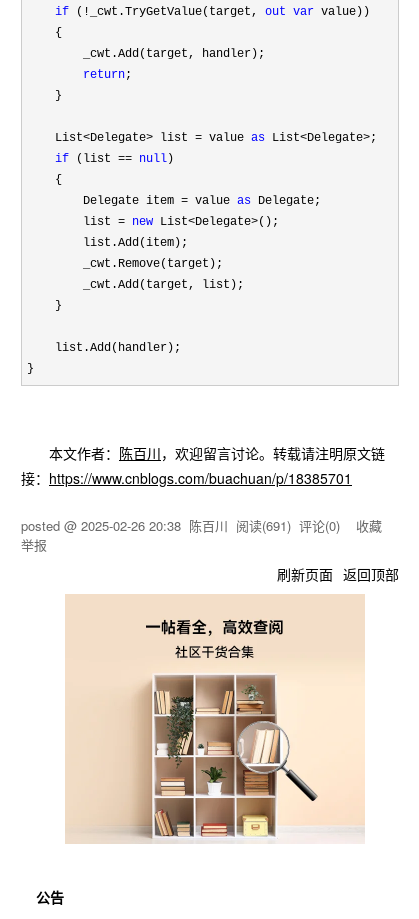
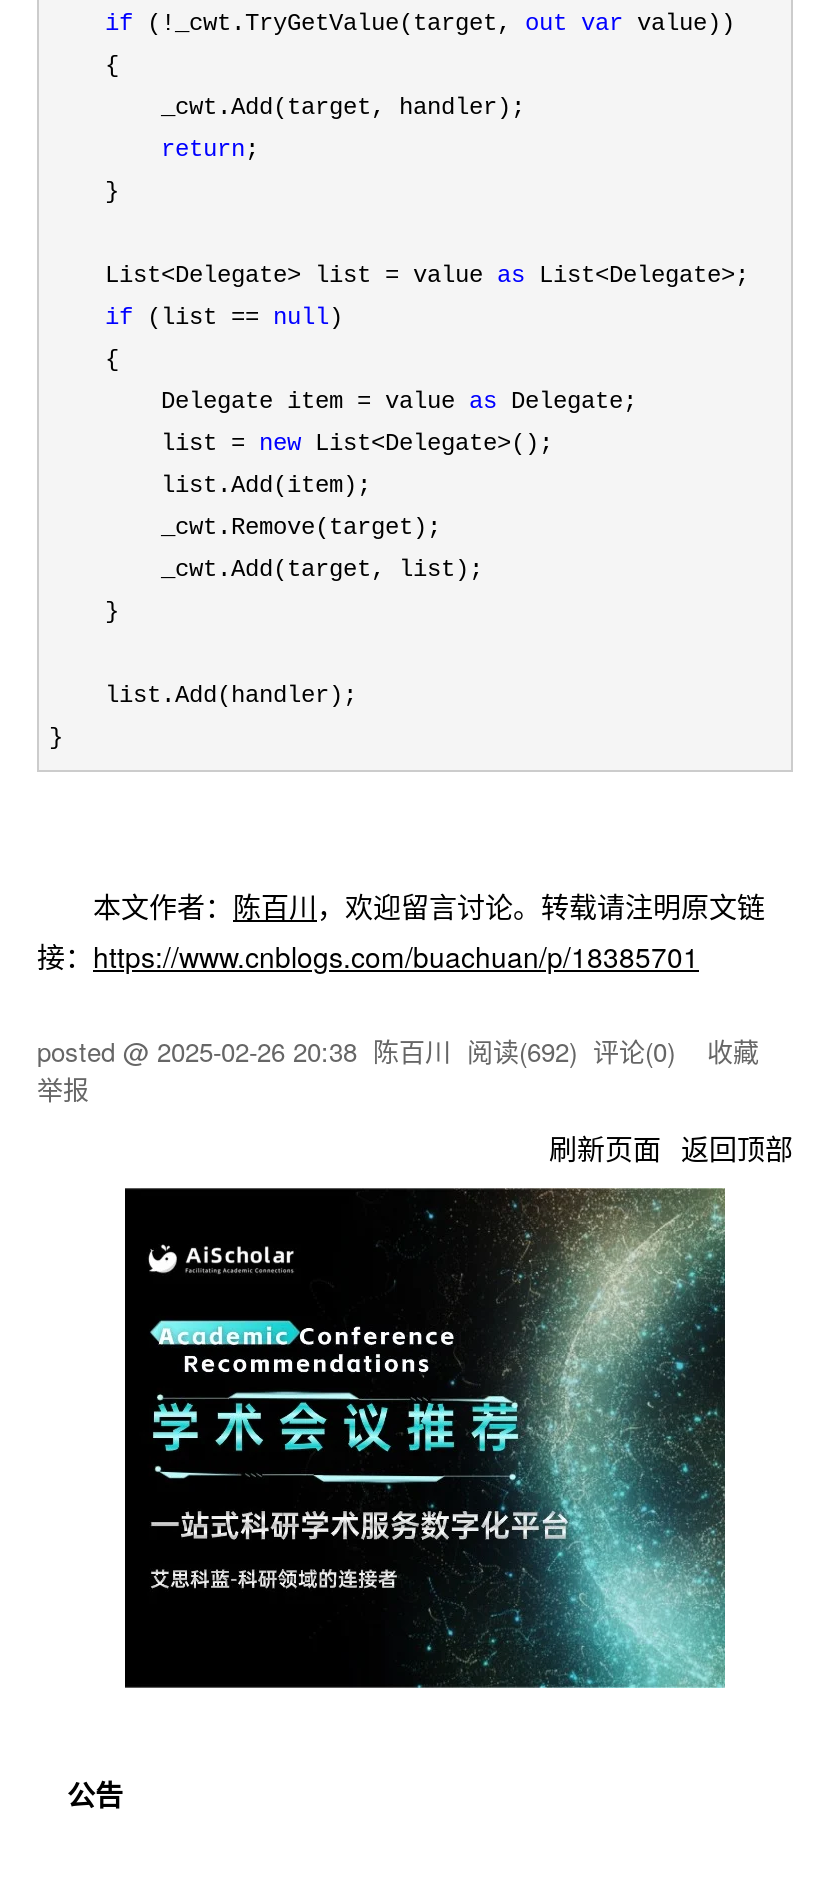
- posted @ 2025-02-26 20:38 陈百川阅读(691) 评论(0)收藏
+ posted @ 2025-02-26 20:38 陈百川阅读(692) 评论(0)收藏

- [image]
+ [image]
